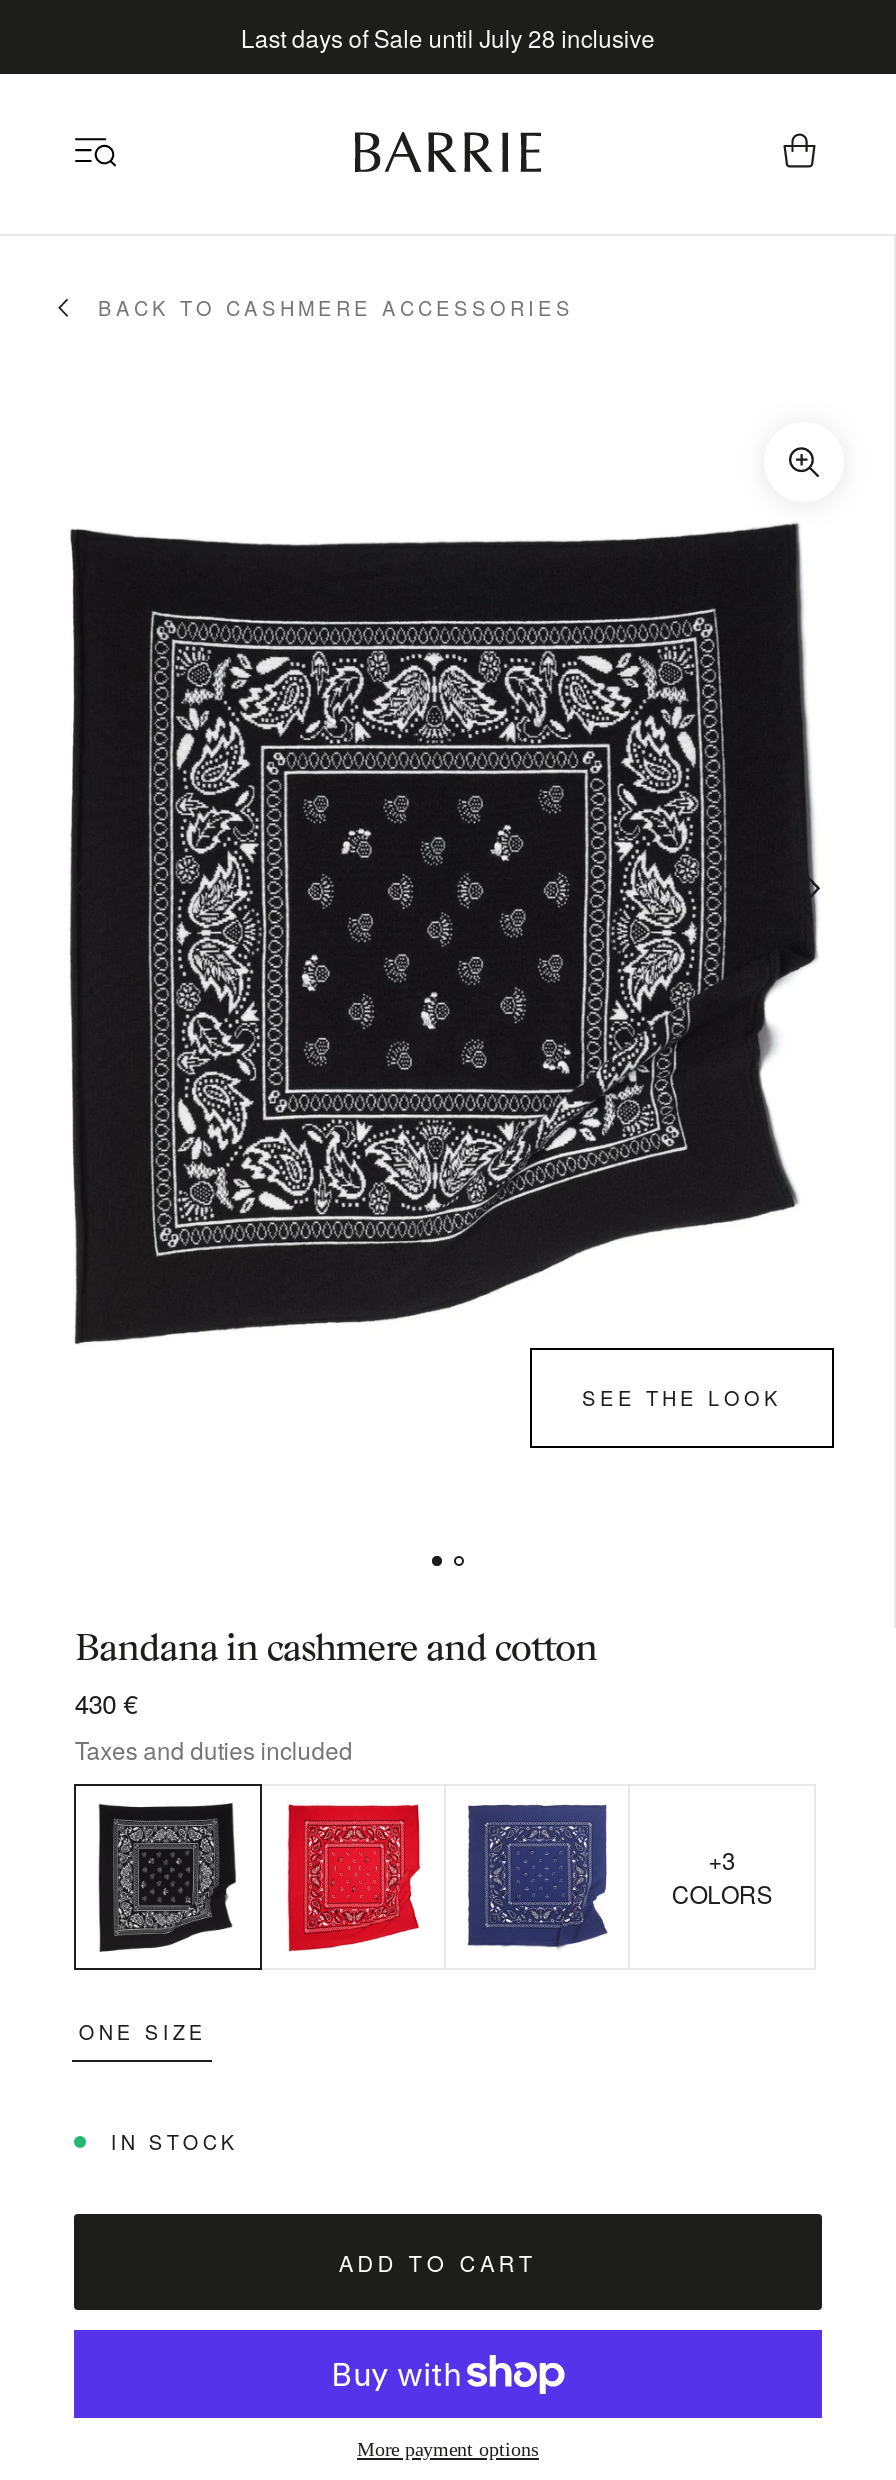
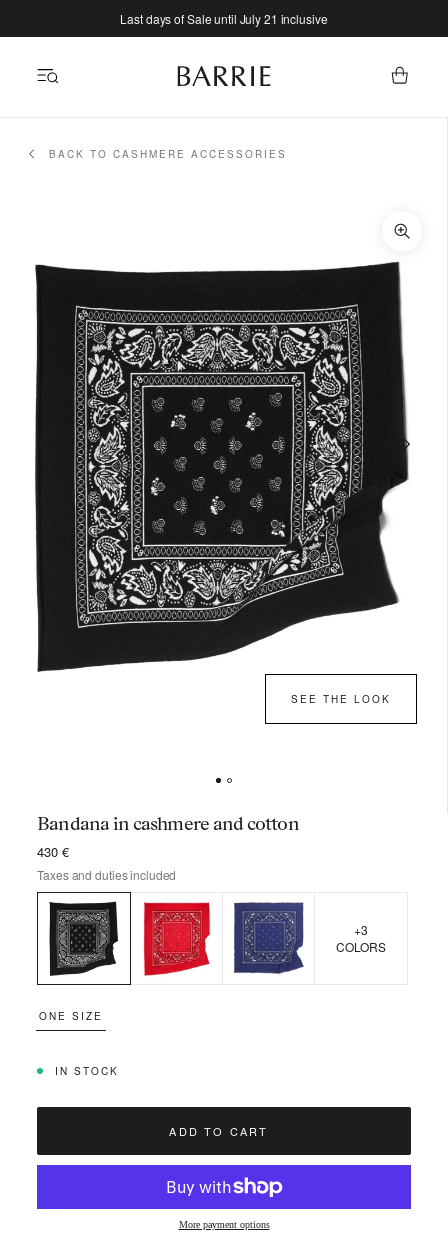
- Last days of Sale until July 28 inclusive
+ Last days of Sale until July 21 inclusive
